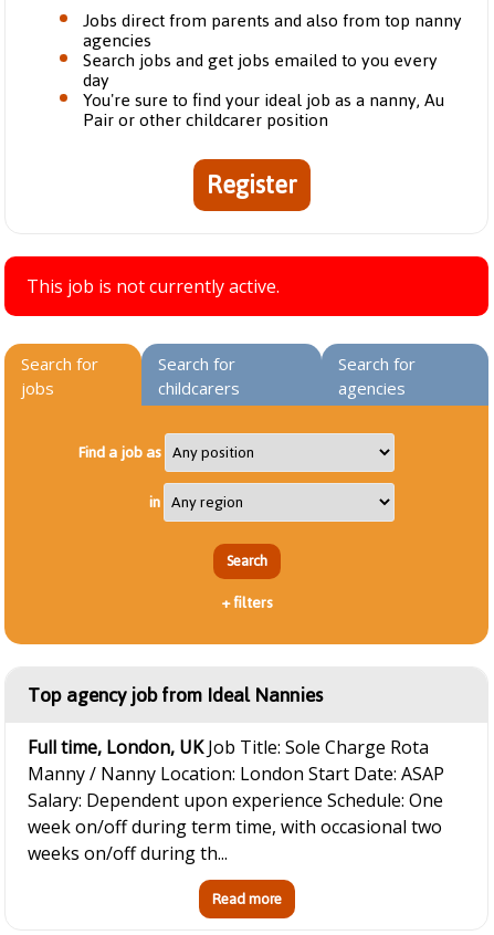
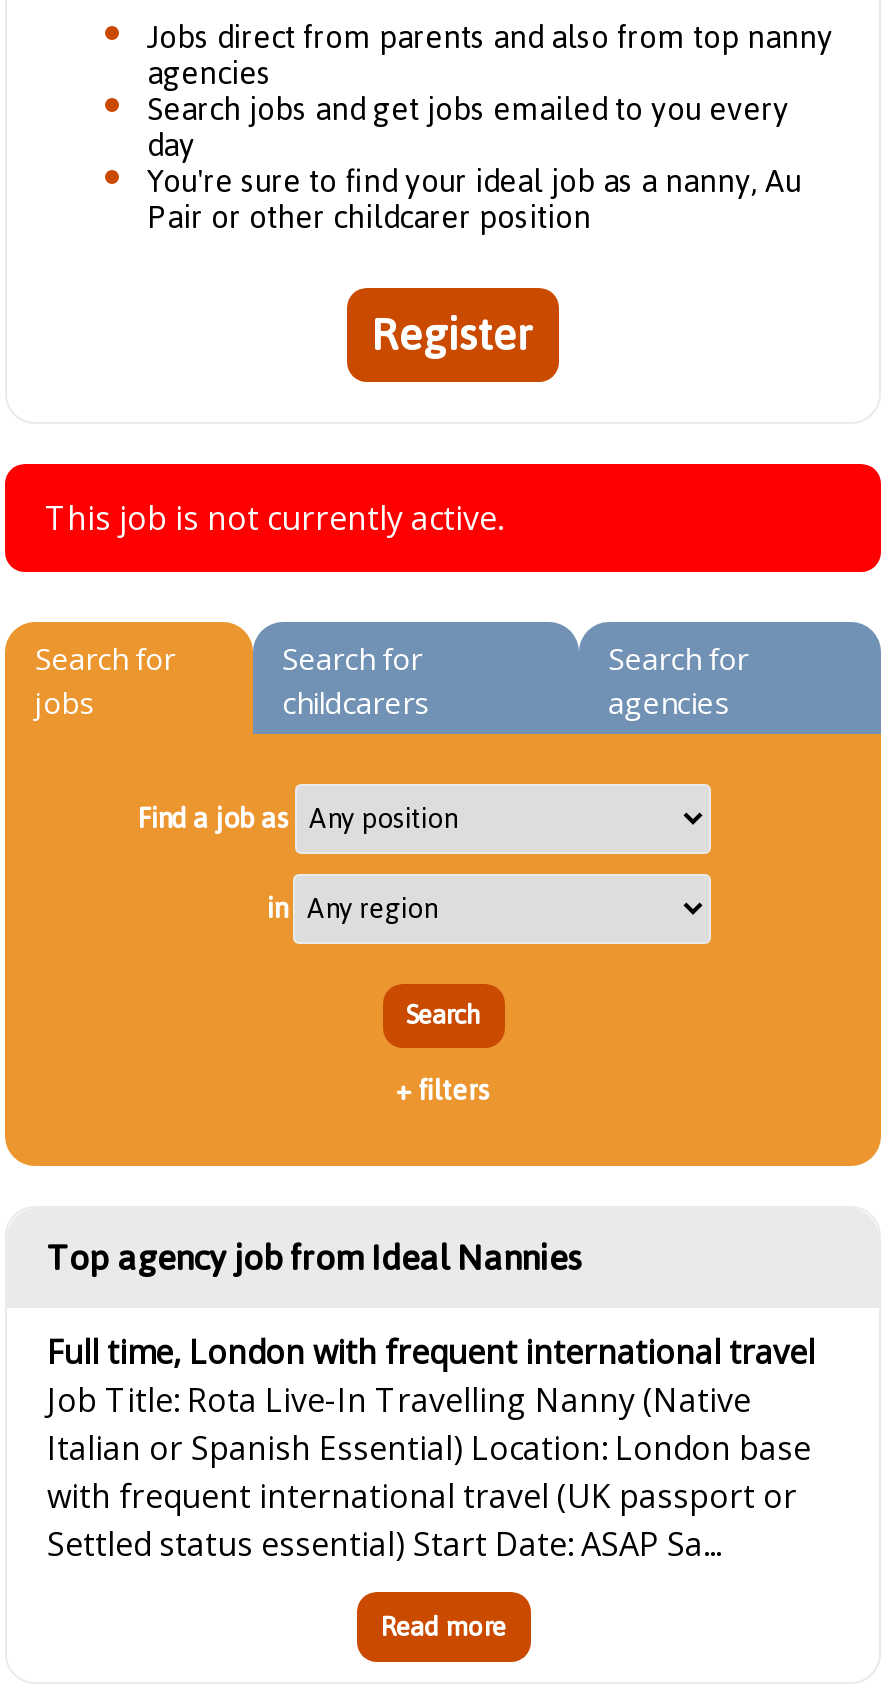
- Full time, London, UK Job Title: Sole Charge Rota
- Manny / Nanny Location: London Start Date: ASAP
- Salary: Dependent upon experience Schedule: One
- week on/off during term time, with occasional two
- weeks on/off during th...
+ Full time, London with frequent international travel
+ Job Title: Rota Live-In Travelling Nanny (Native
+ Italian or Spanish Essential) Location: London base
+ with frequent international travel (UK passport or
+ Settled status essential) Start Date: ASAP Sa...
